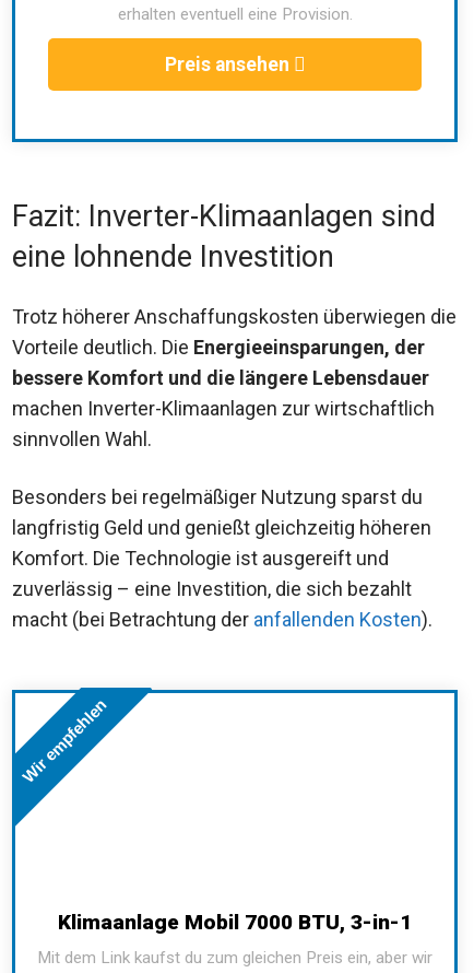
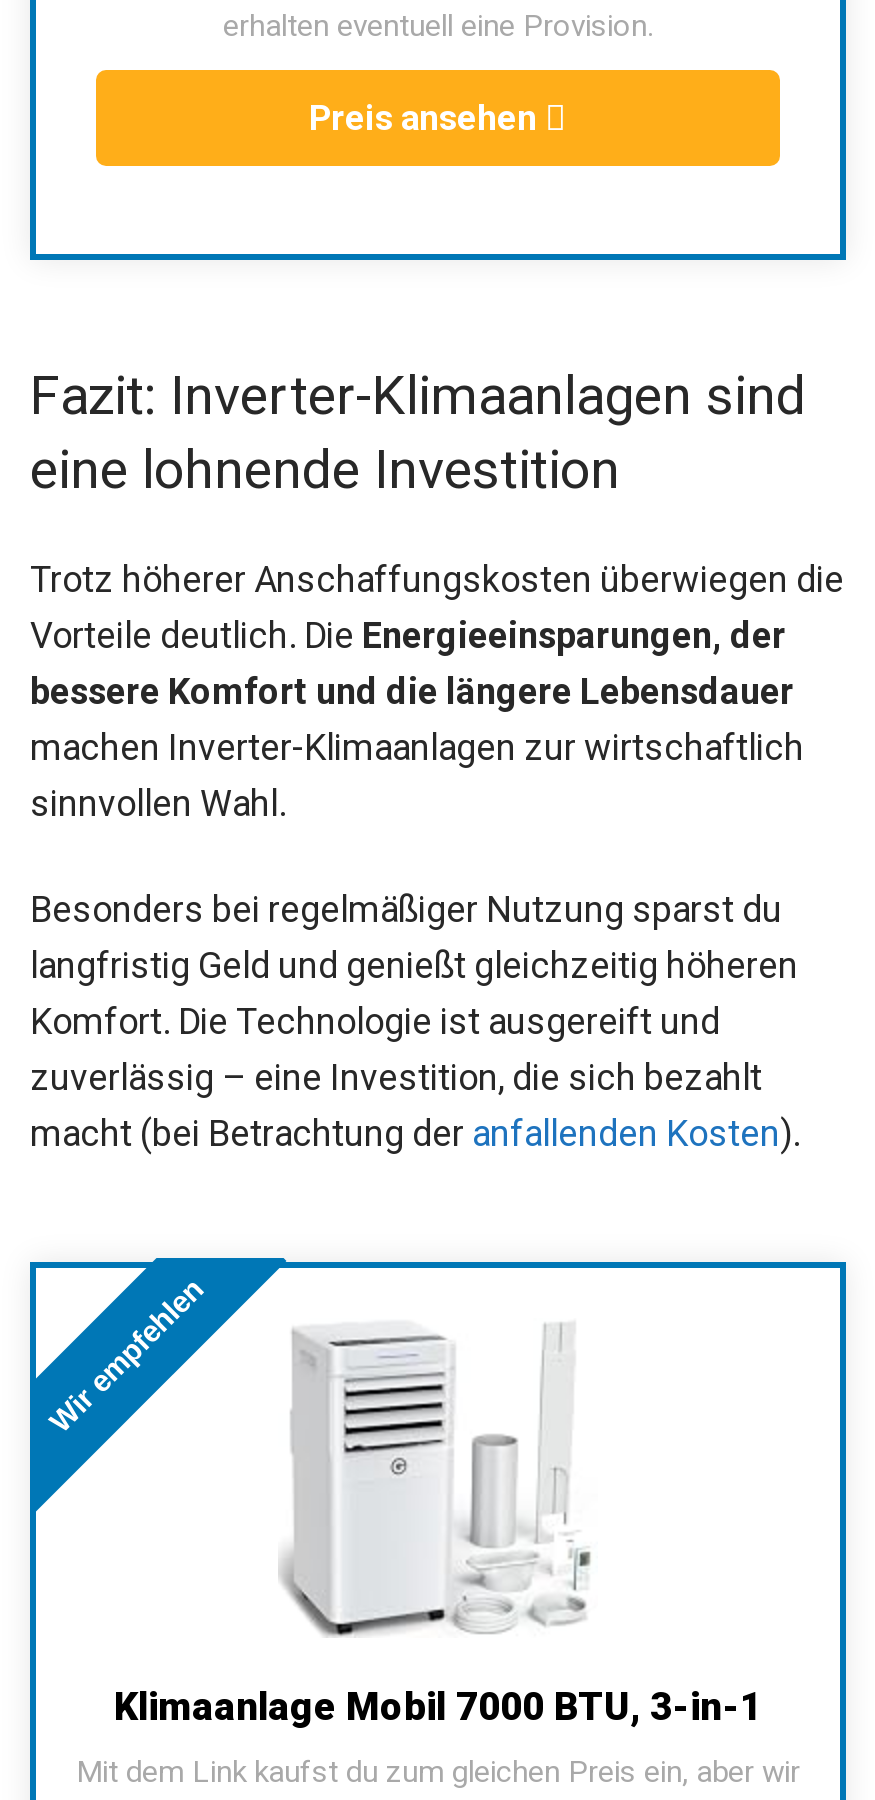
+ [image]
